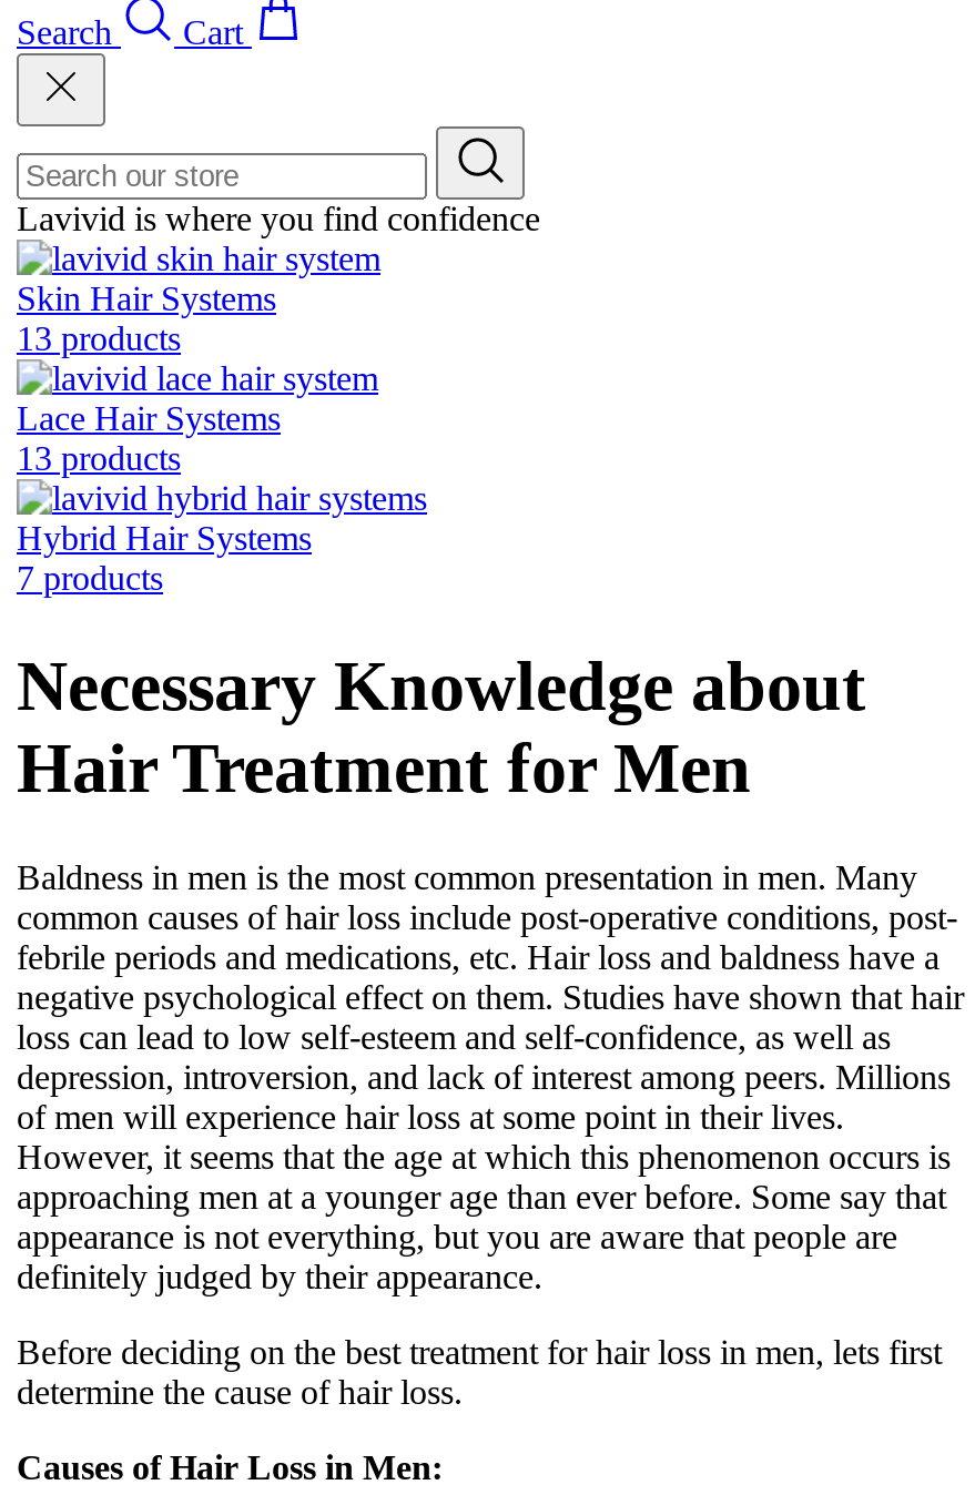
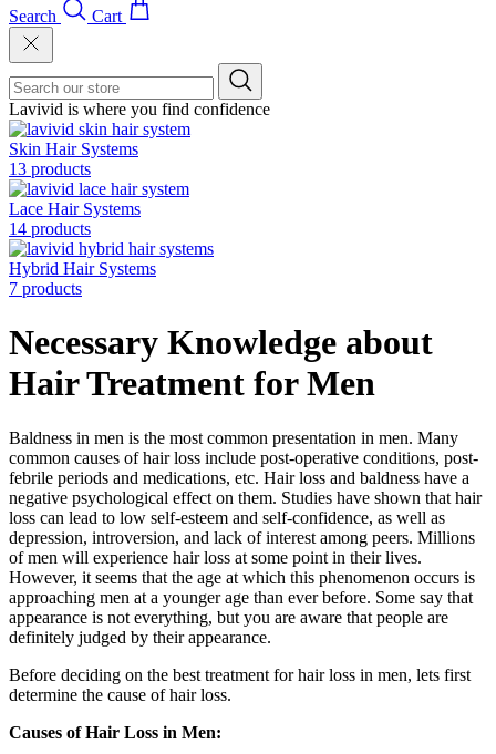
- 13 products
+ 14 products
